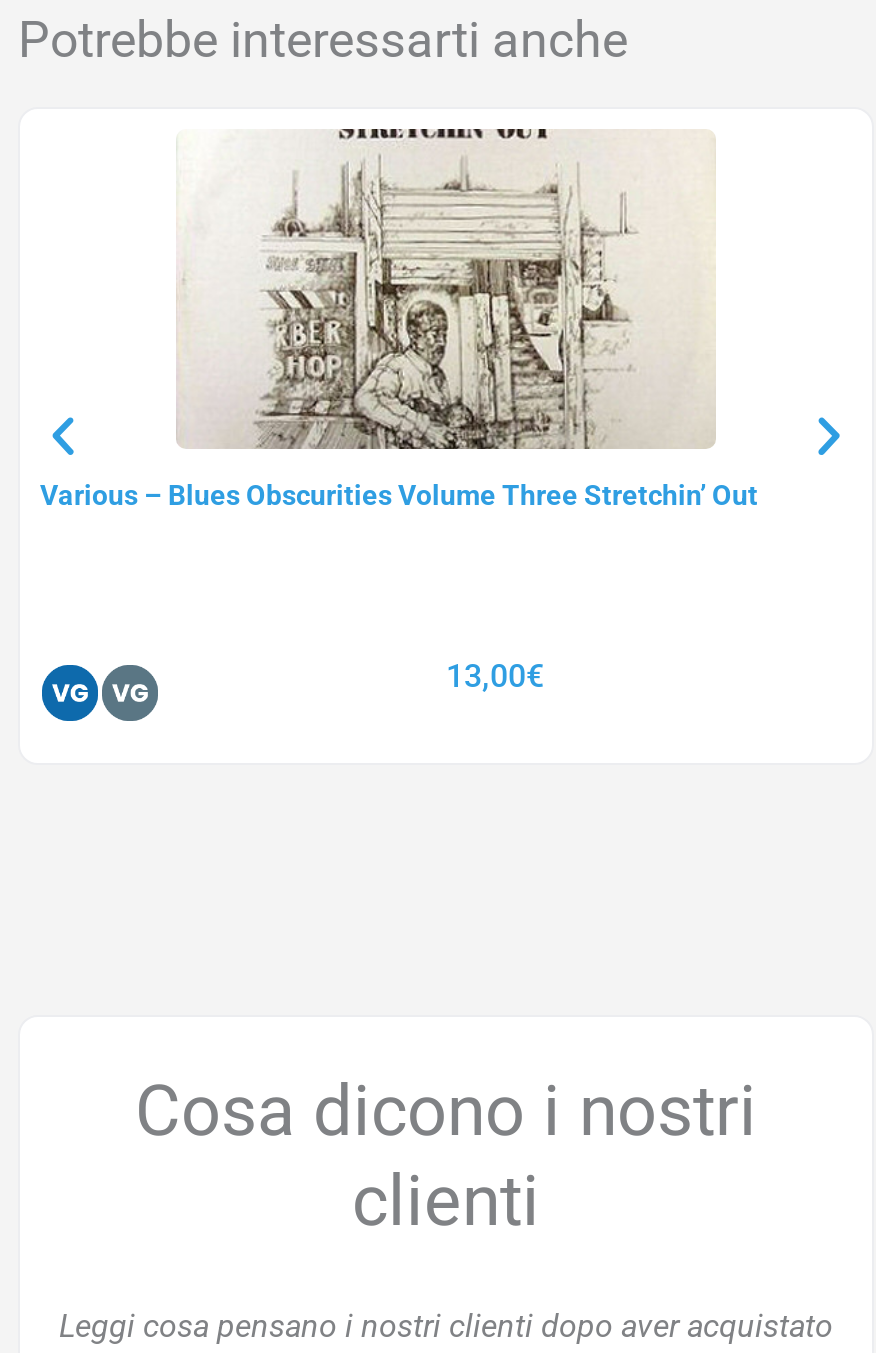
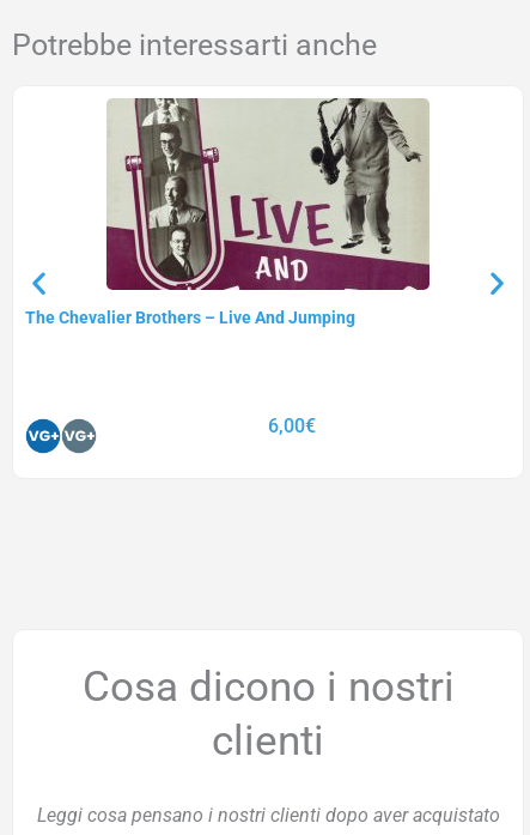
- [image]
- Various – Blues Obscurities Volume Three Stretchin’ Out
+ [image]
+ The Chevalier Brothers – Live And Jumping

- 13,00€
+ 6,00€
